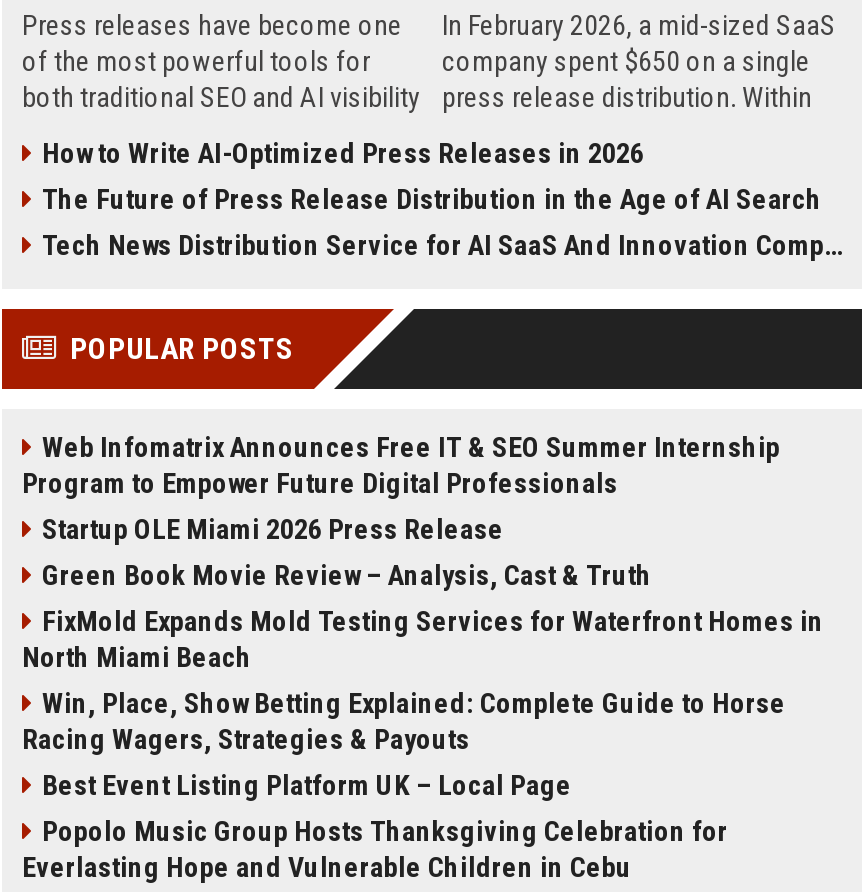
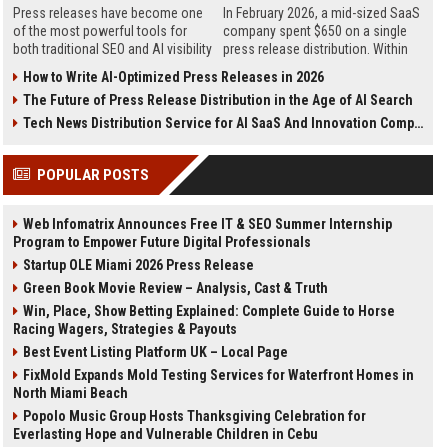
moved down: FixMold Expands Mold Testing Services for Waterfront Homes in | North Miami Beach

moved up: Win, Place, Show Betting Explained: Complete Guide to Horse | Racing Wagers, Strategies & Payouts | Best Event Listing Platform UK – Local Page
